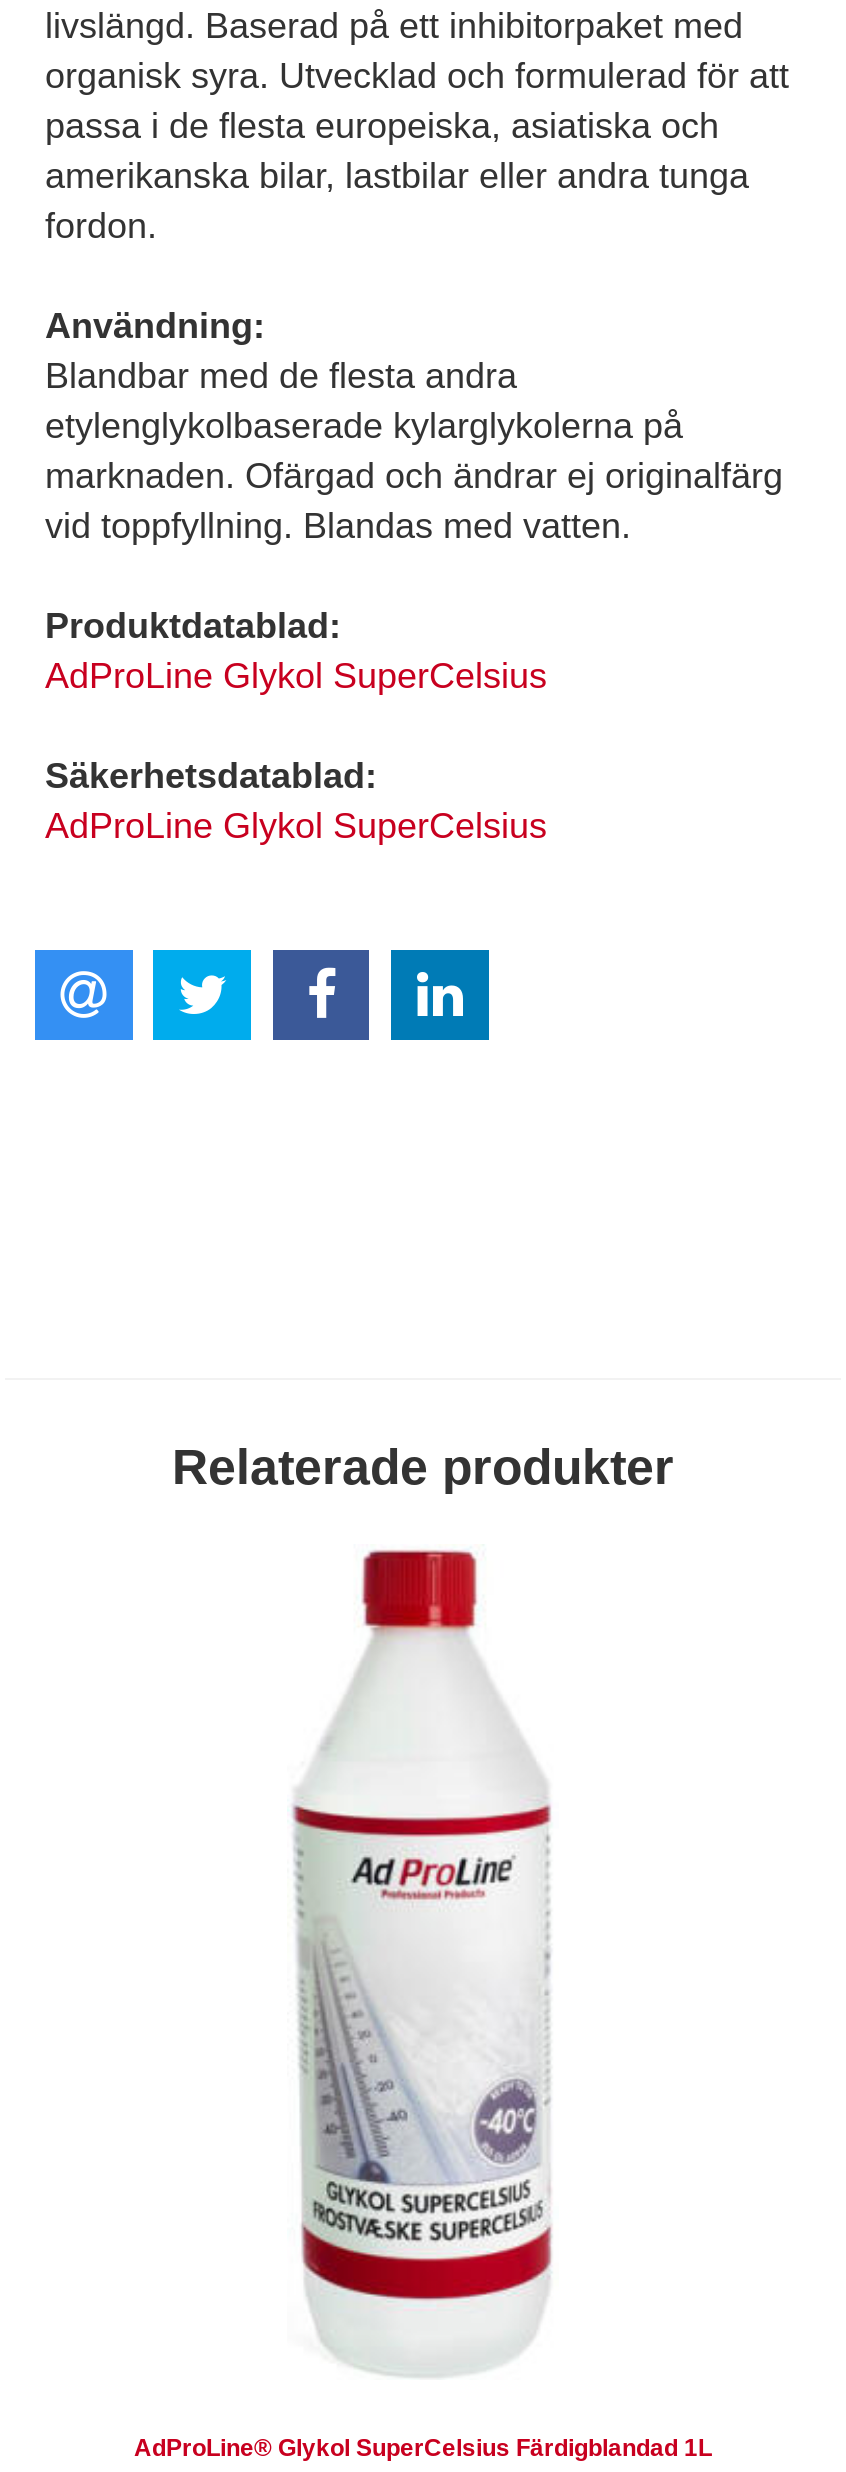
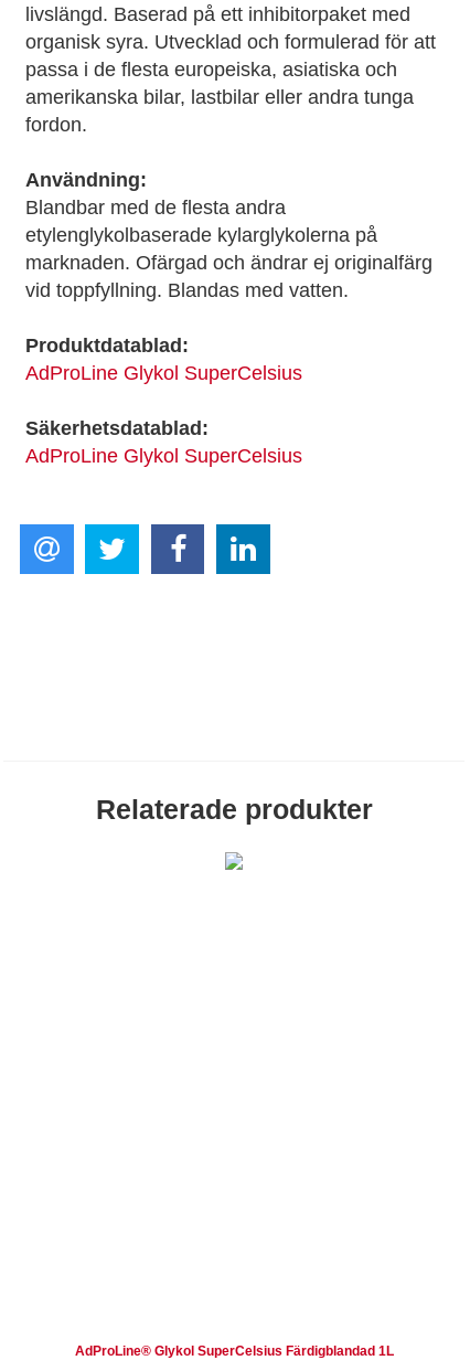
- [image]
